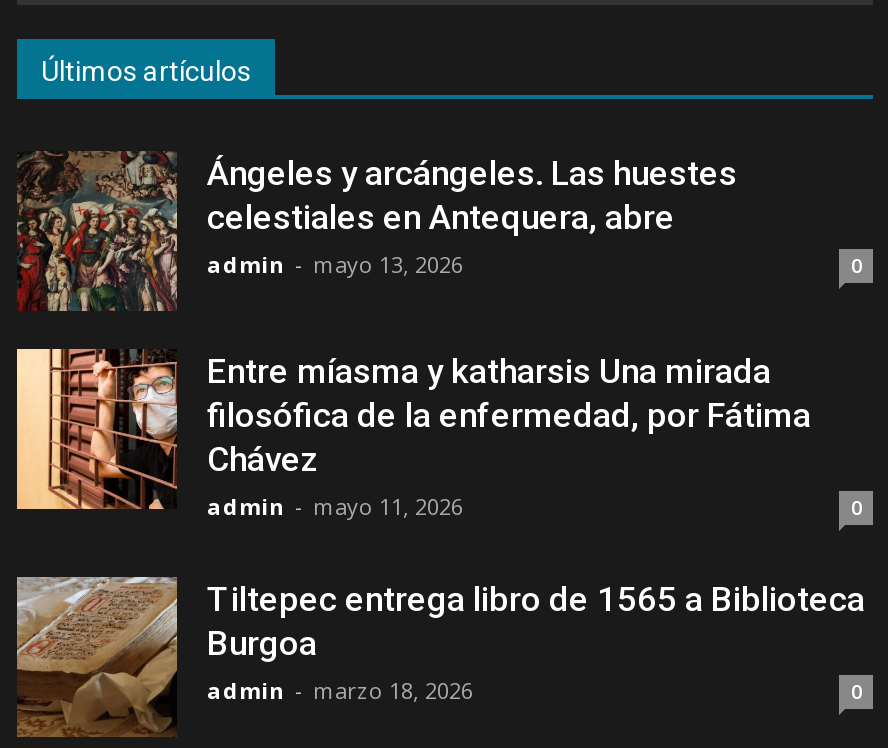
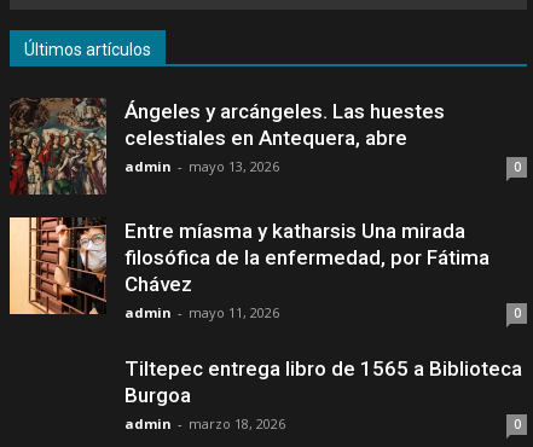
- [image]
